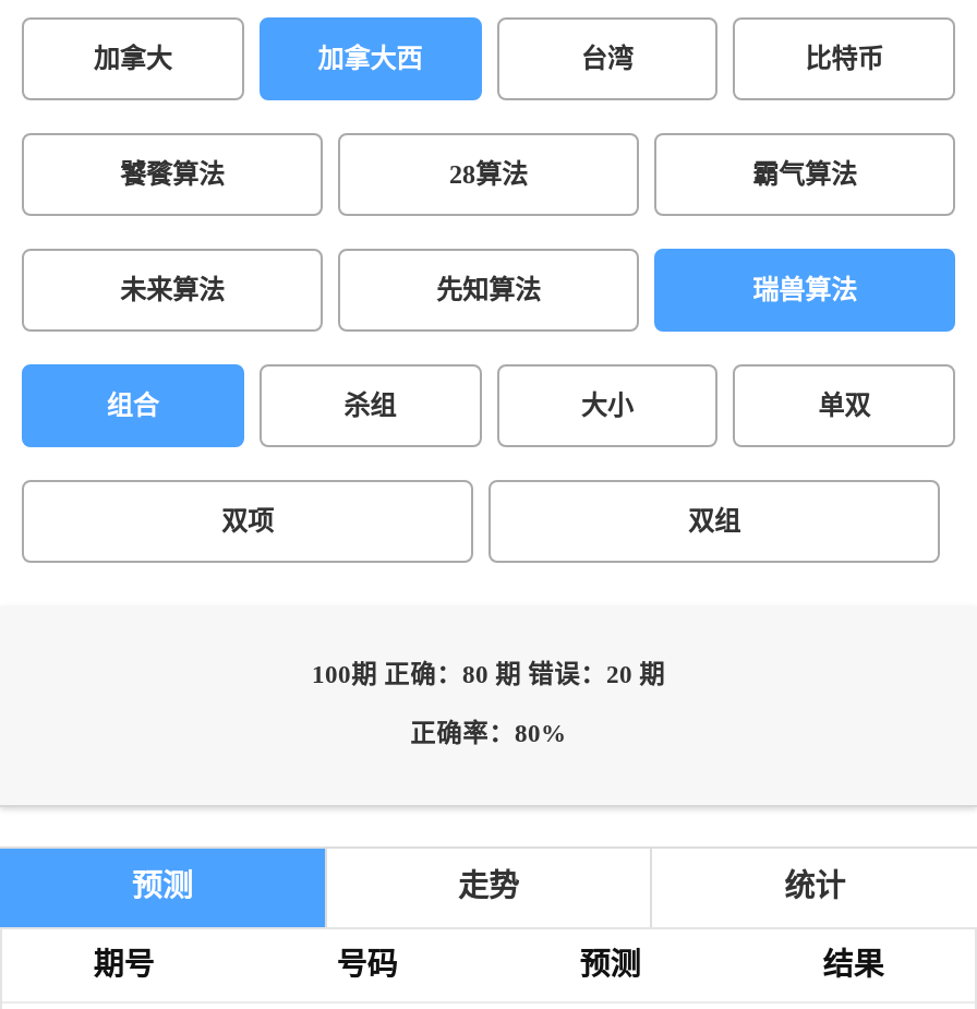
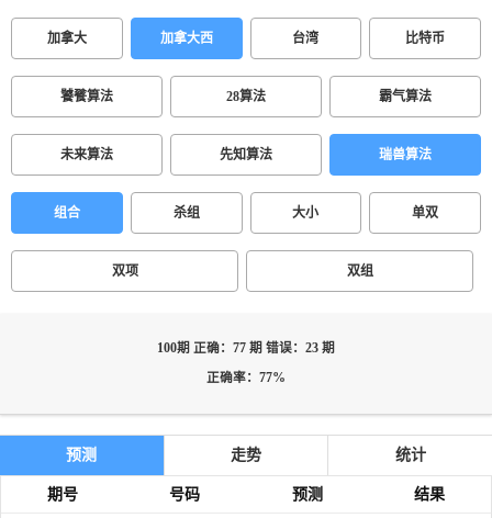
- 100期 正确：80 期 错误：20 期
+ 100期 正确：77 期 错误：23 期

- 正确率：80%
+ 正确率：77%
